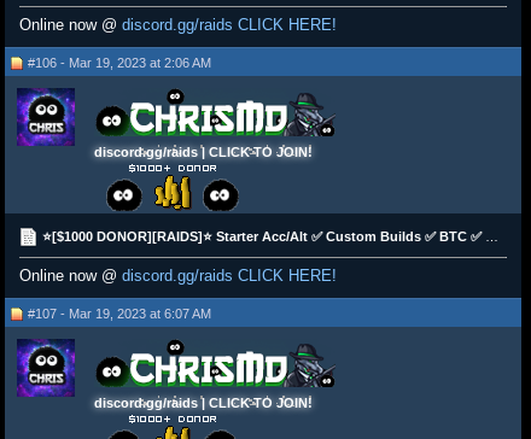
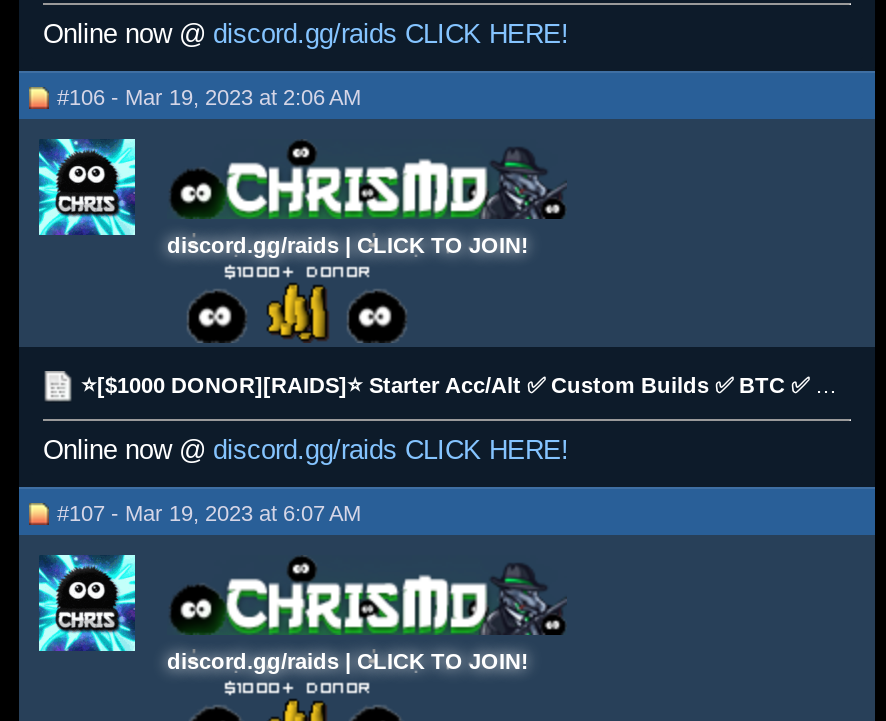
- [image]
+ [image]

- [image]
+ [image]
